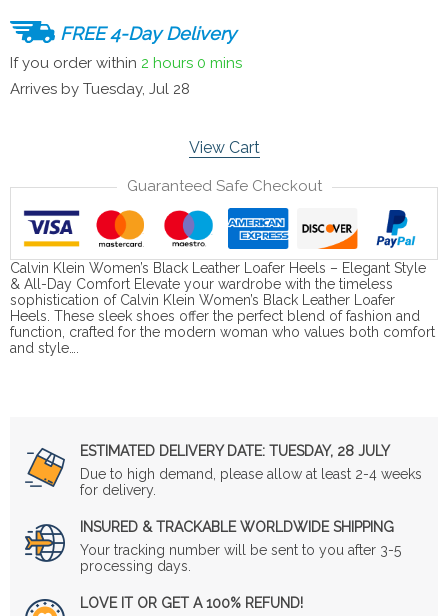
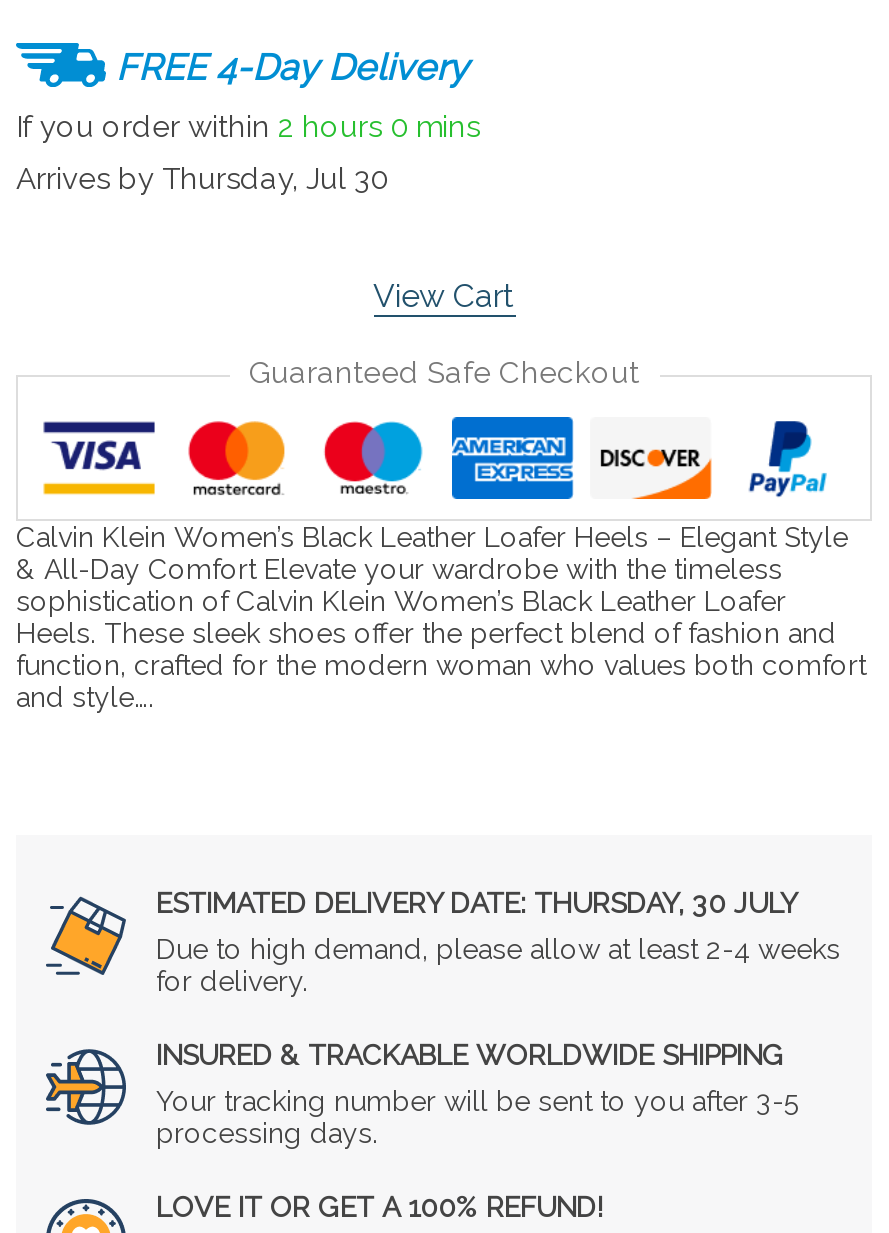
- Arrives by Tuesday, Jul 28
+ Arrives by Thursday, Jul 30

- ESTIMATED DELIVERY DATE: TUESDAY, 28 JULY
+ ESTIMATED DELIVERY DATE: THURSDAY, 30 JULY
